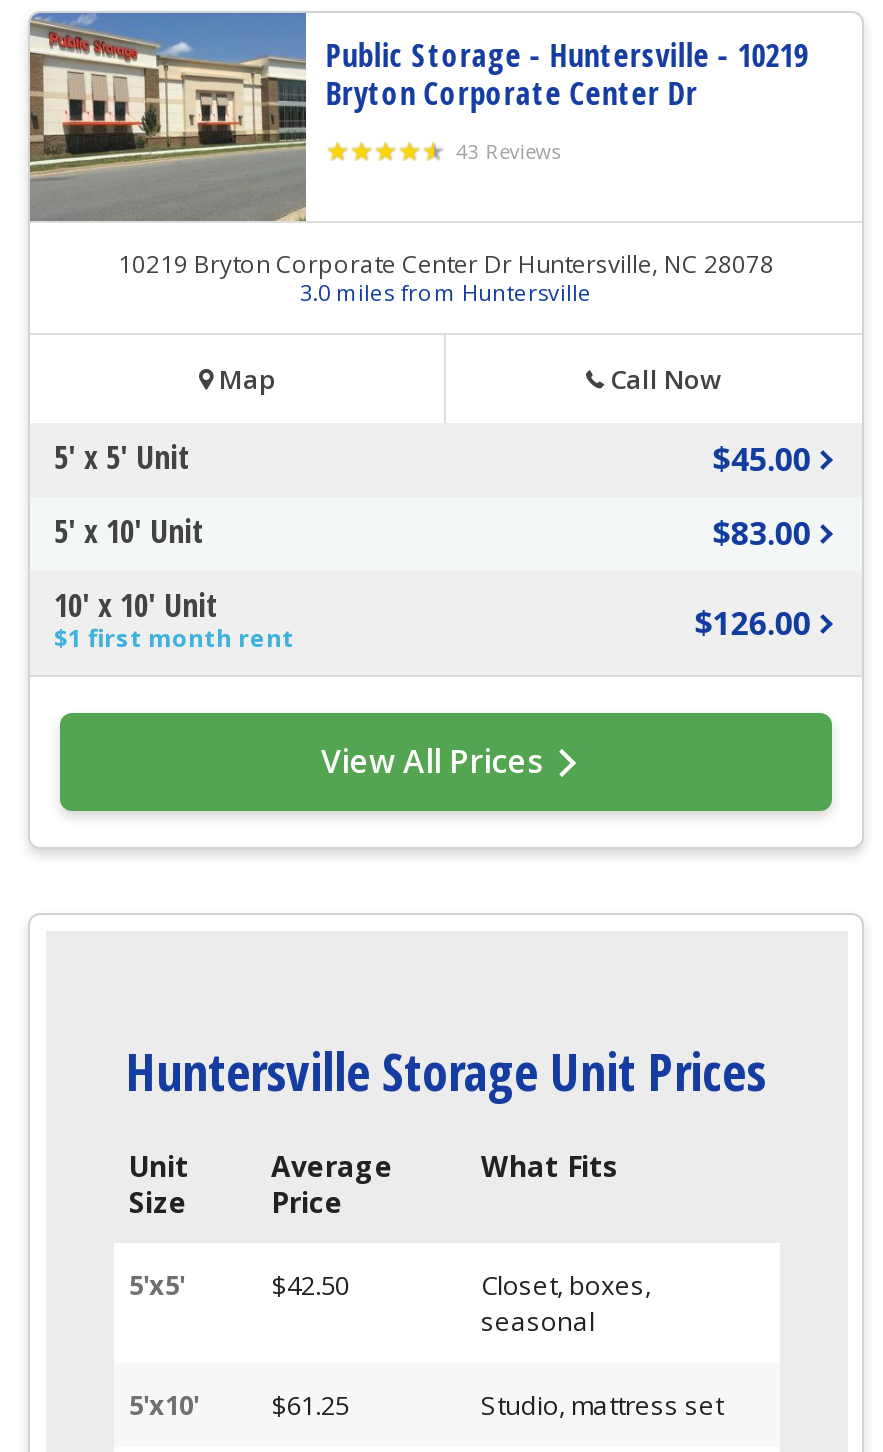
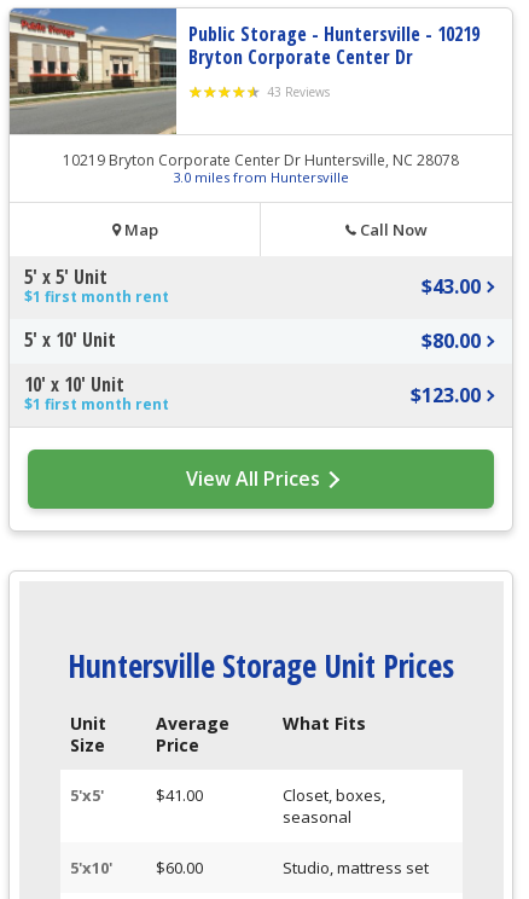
- $45.00
+ $1 first month rent
+ $43.00

- $83.00
+ $80.00

- $126.00
+ $123.00

- $42.50
+ $41.00

- 5'x10' $61.25
+ 5'x10' $60.00
